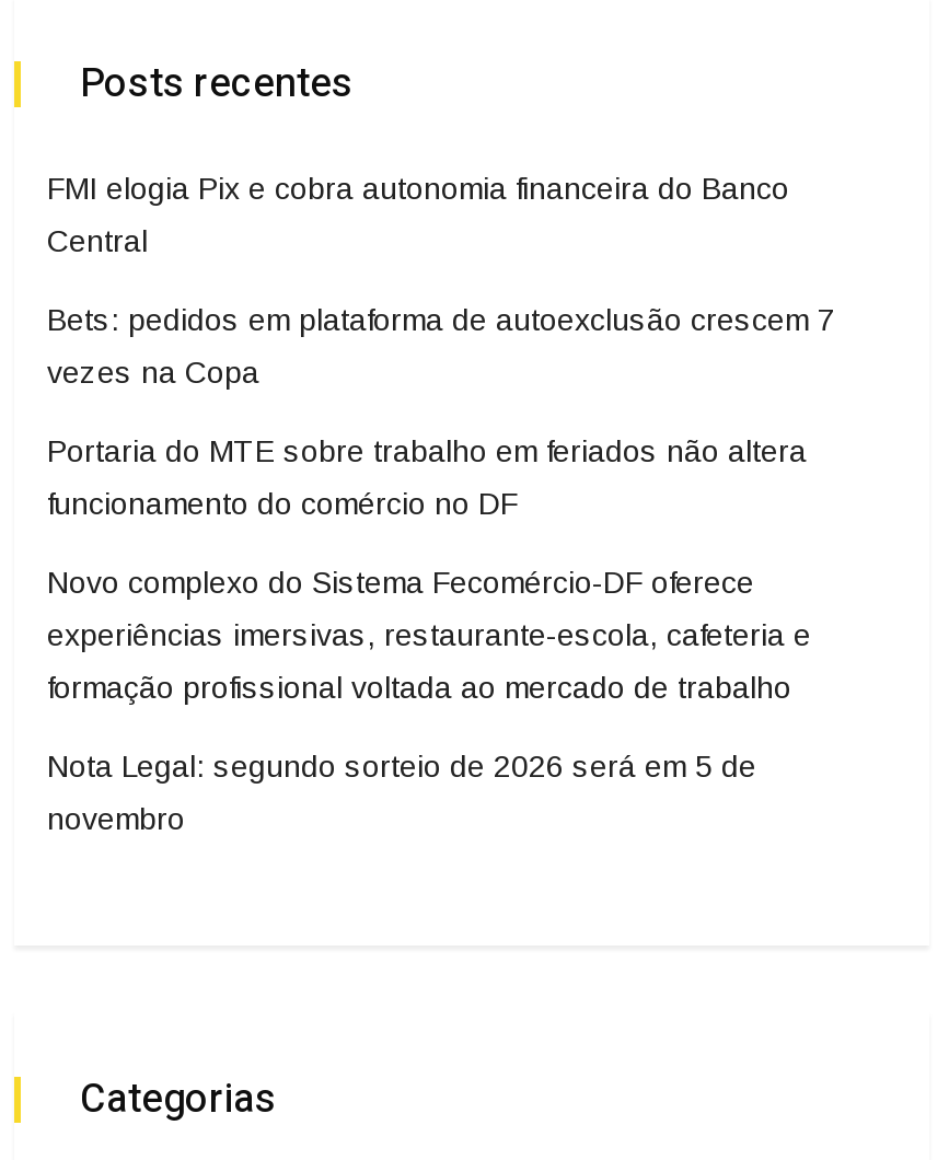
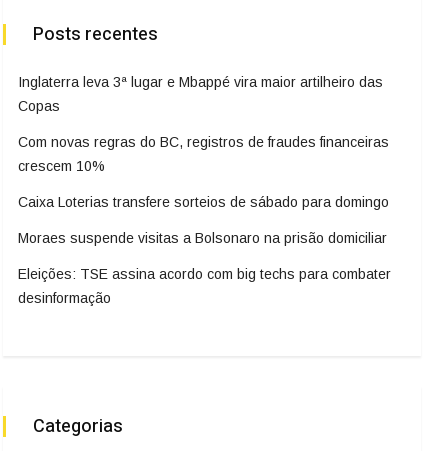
- FMI elogia Pix e cobra autonomia financeira do Banco
- Central
- Bets: pedidos em plataforma de autoexclusão crescem 7
- vezes na Copa
- Portaria do MTE sobre trabalho em feriados não altera
- funcionamento do comércio no DF
- Novo complexo do Sistema Fecomércio-DF oferece
- experiências imersivas, restaurante-escola, cafeteria e
- formação profissional voltada ao mercado de trabalho
- Nota Legal: segundo sorteio de 2026 será em 5 de
- novembro
+ Inglaterra leva 3ª lugar e Mbappé vira maior artilheiro das
+ Copas
+ Com novas regras do BC, registros de fraudes financeiras
+ crescem 10%
+ Caixa Loterias transfere sorteios de sábado para domingo
+ Moraes suspende visitas a Bolsonaro na prisão domiciliar
+ Eleições: TSE assina acordo com big techs para combater
+ desinformação
